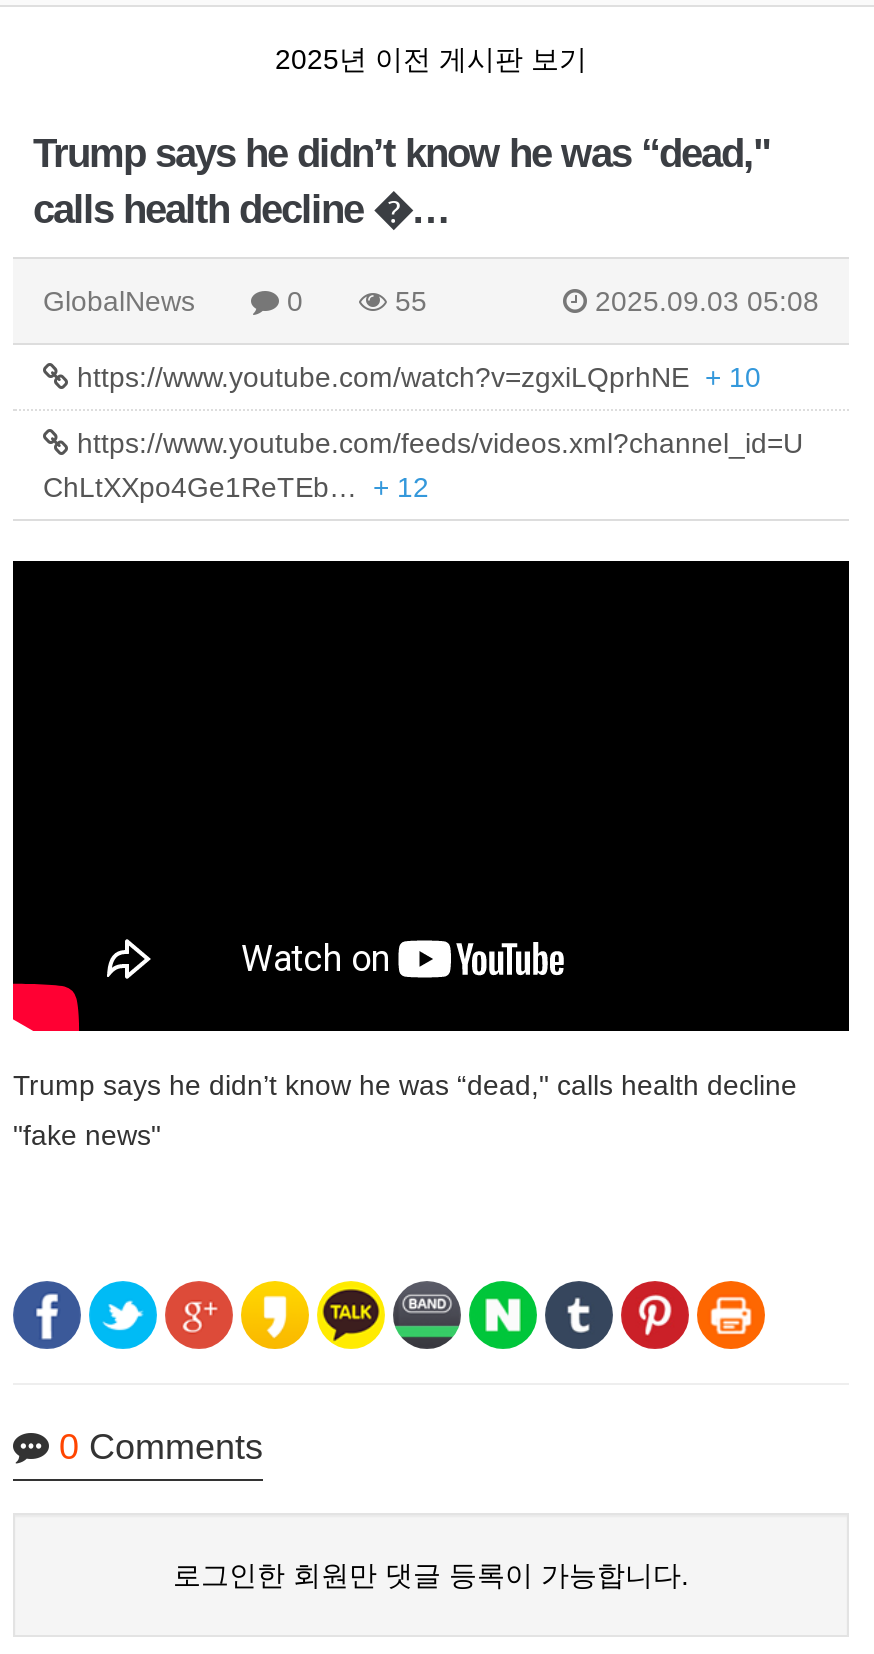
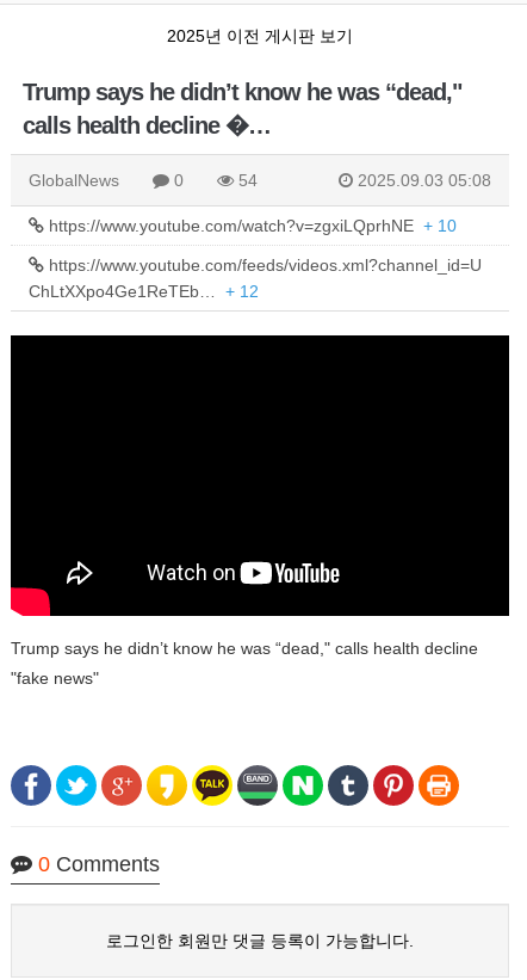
- 55
+ 54
